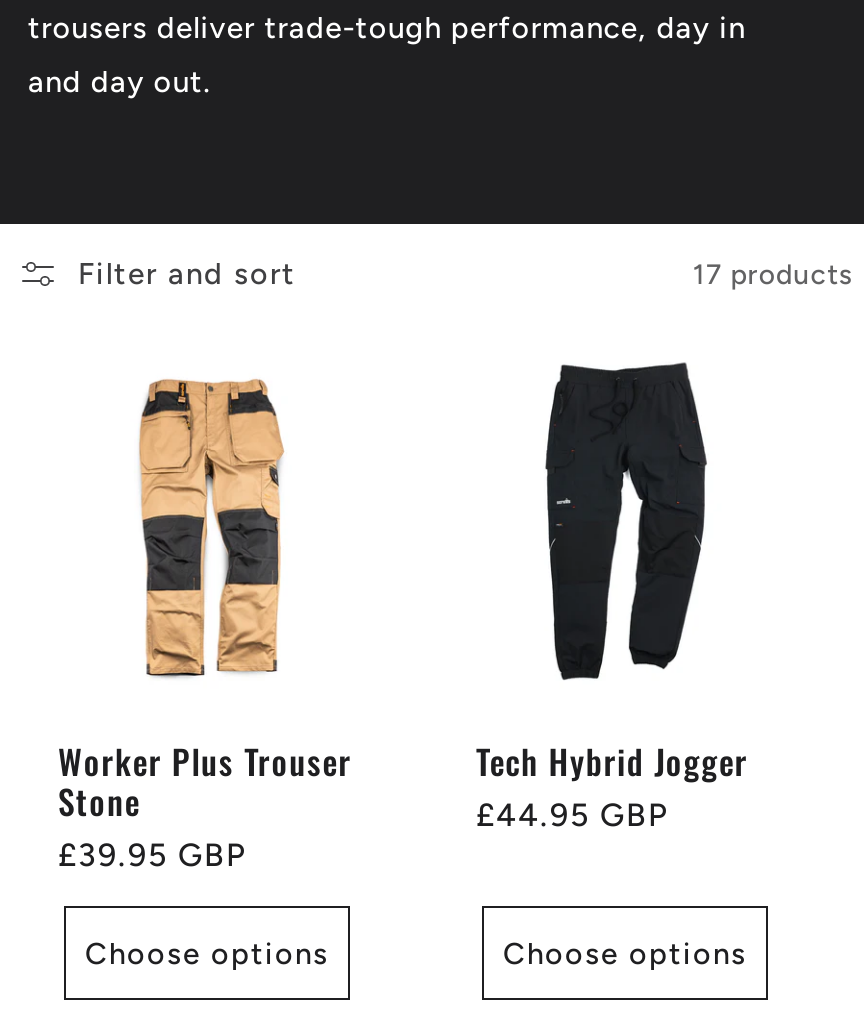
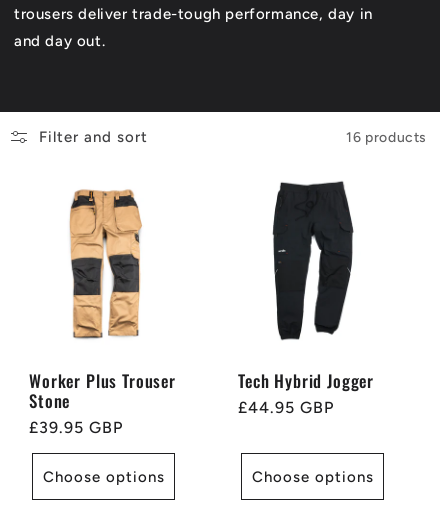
- 17 products
+ 16 products
